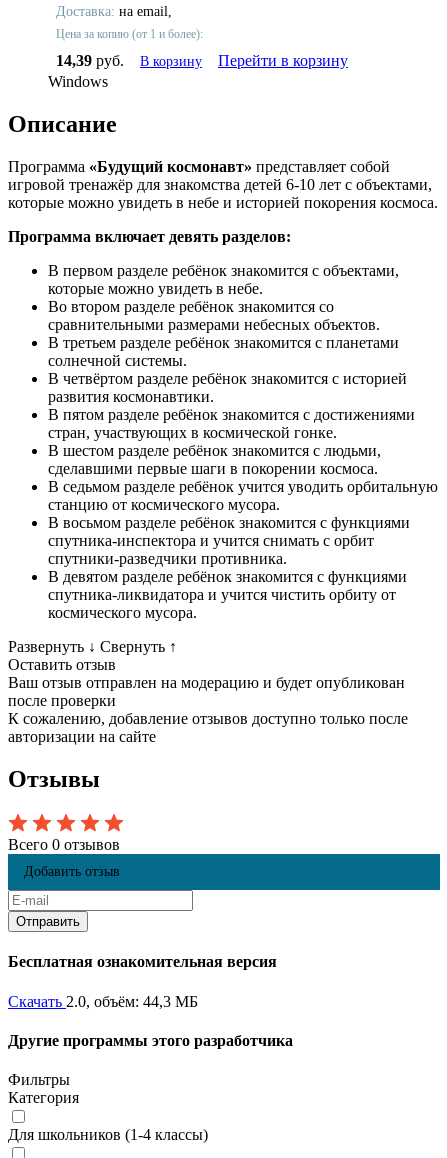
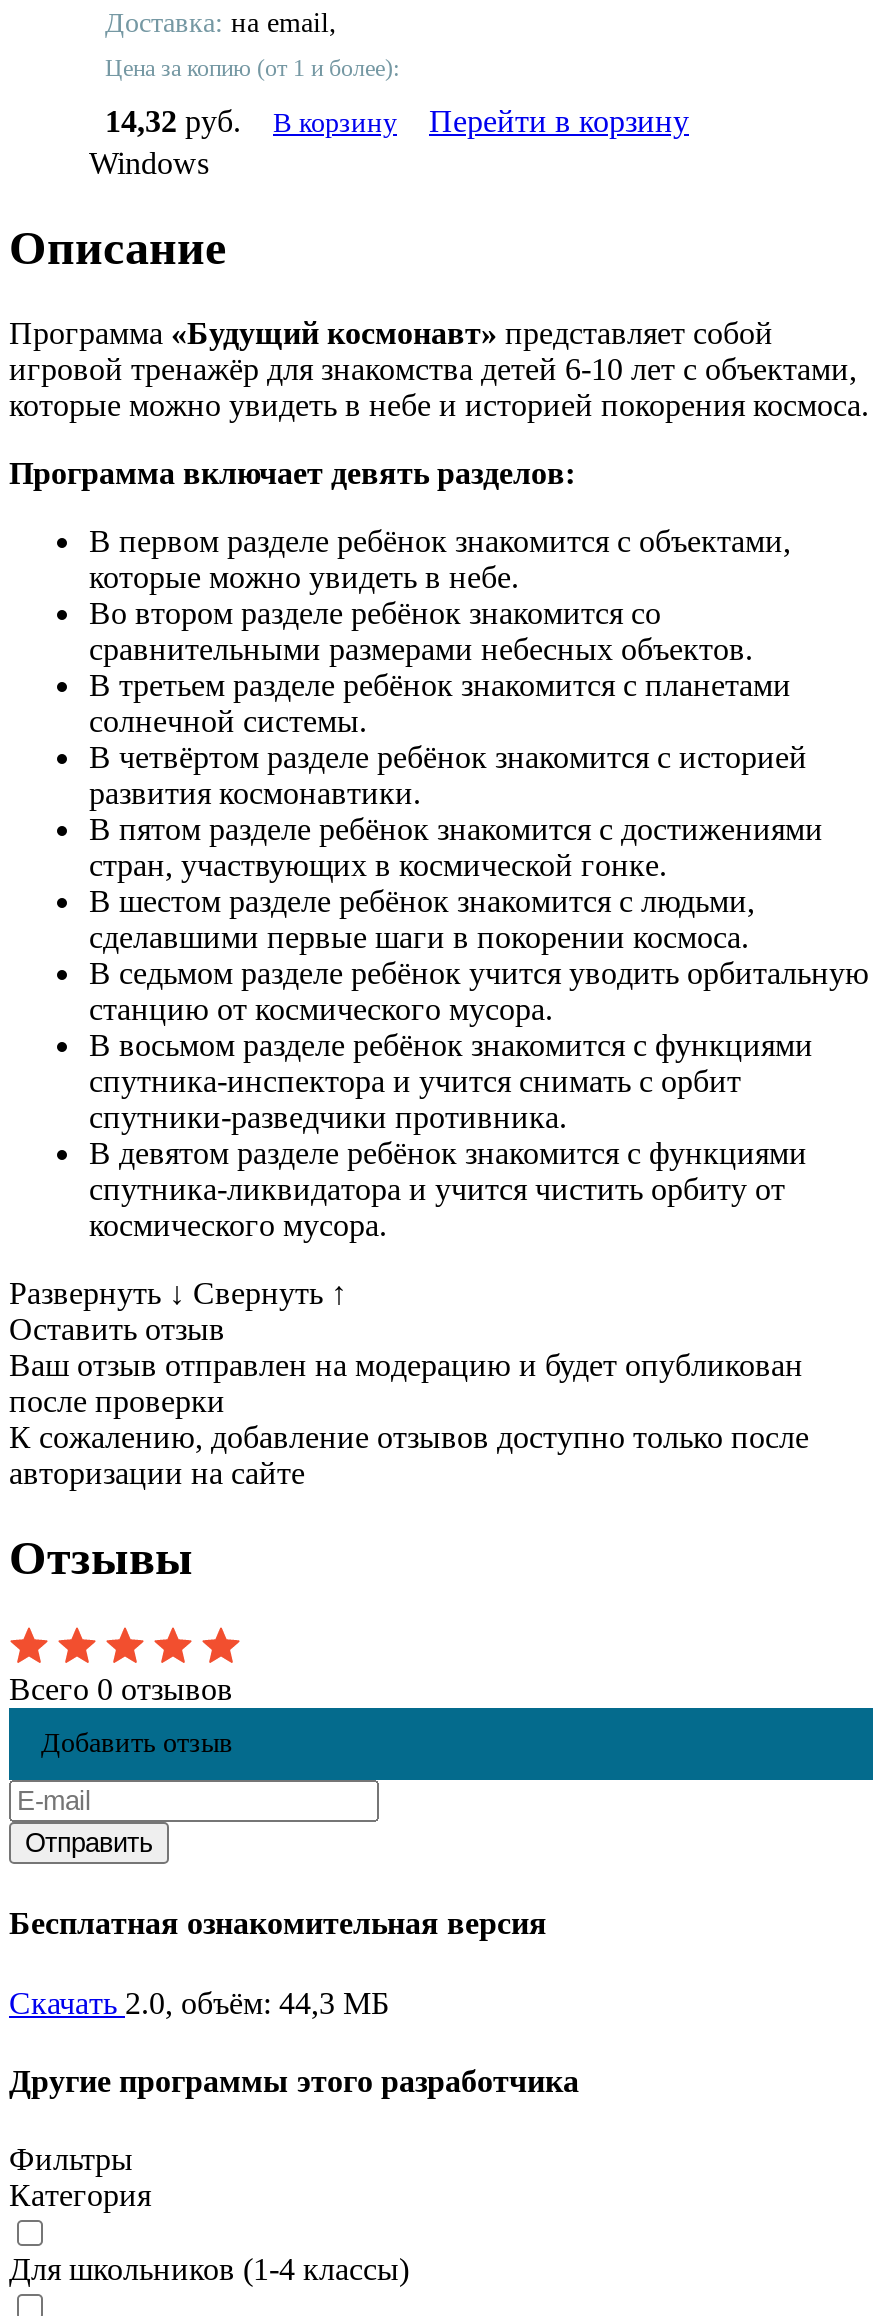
- 14,39 руб. В корзину Перейти в корзину
+ 14,32 руб. В корзину Перейти в корзину
